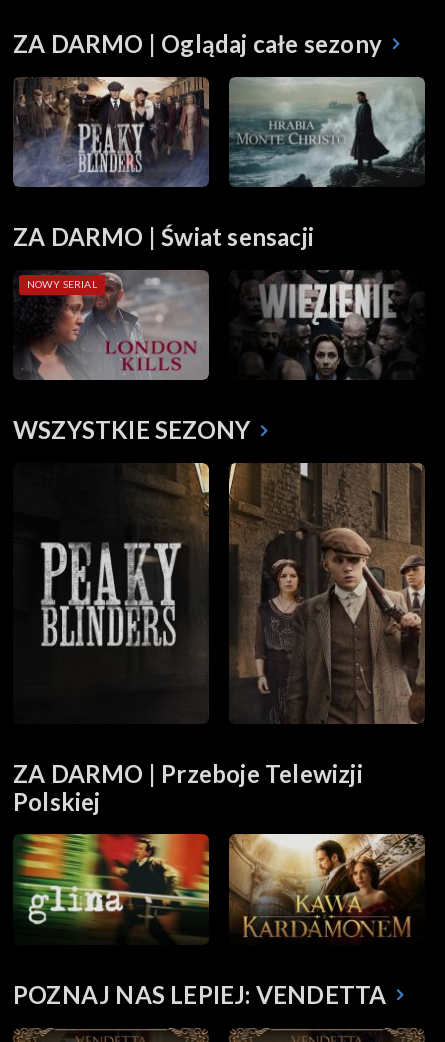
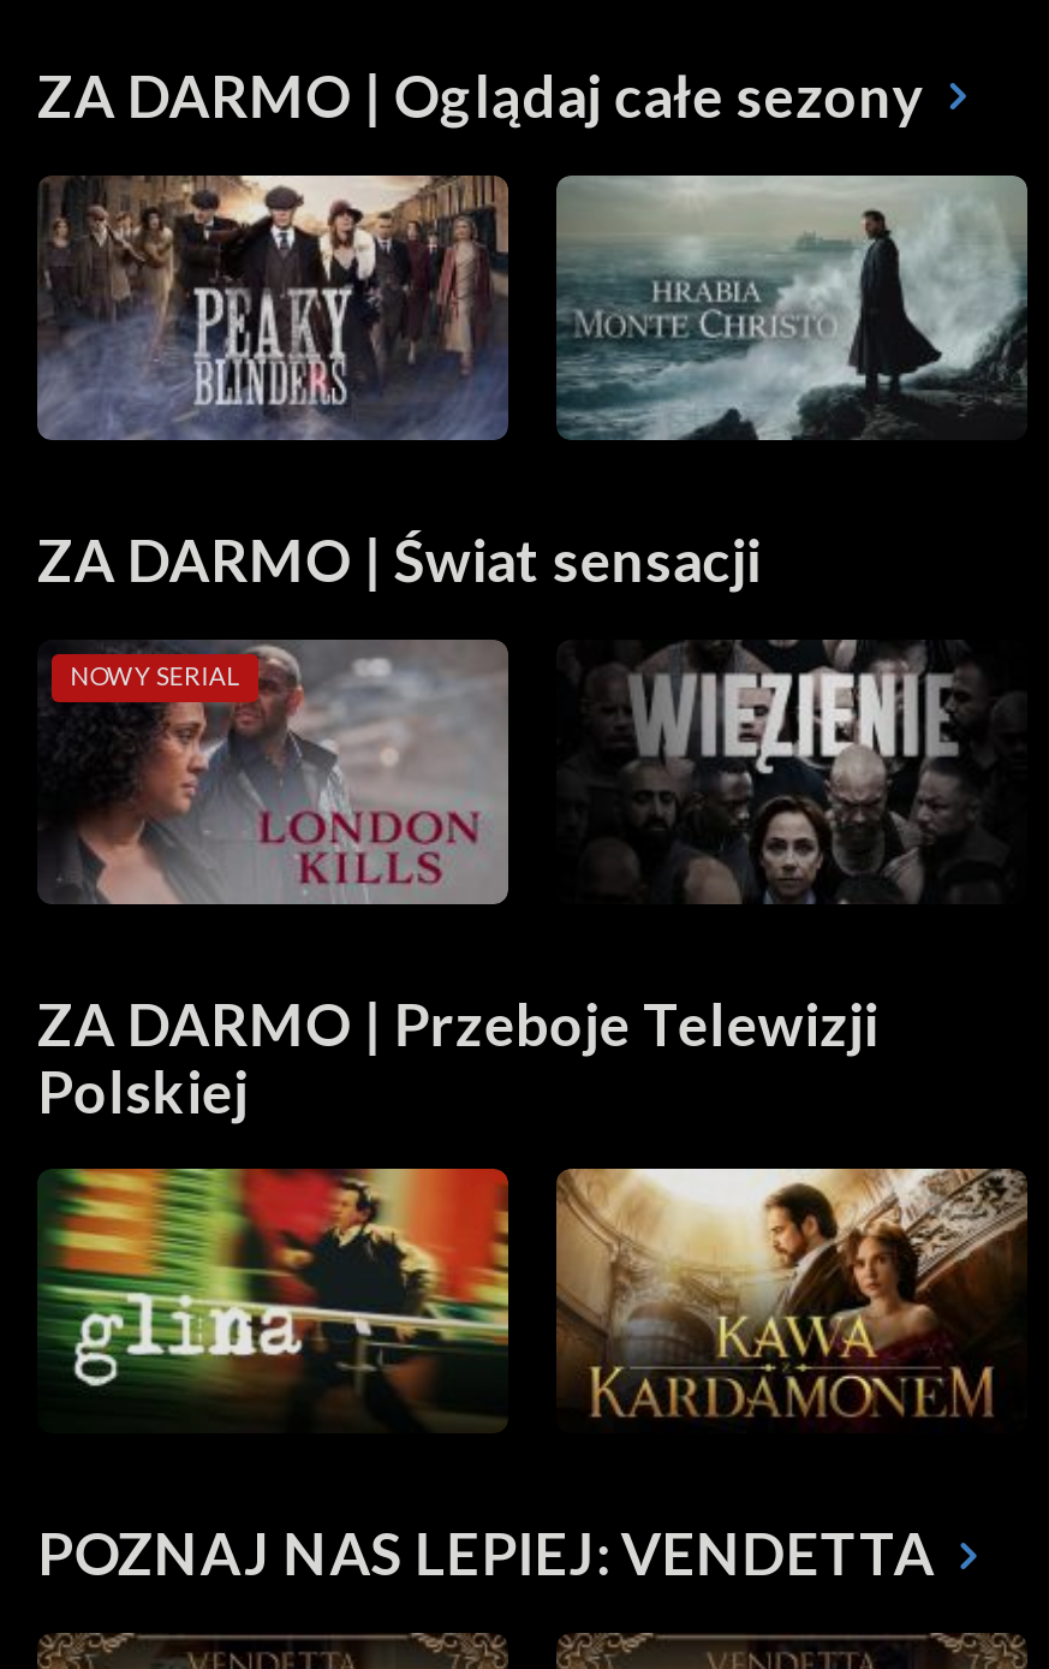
- WSZYSTKIE SEZONY

- [image]

- [image]
